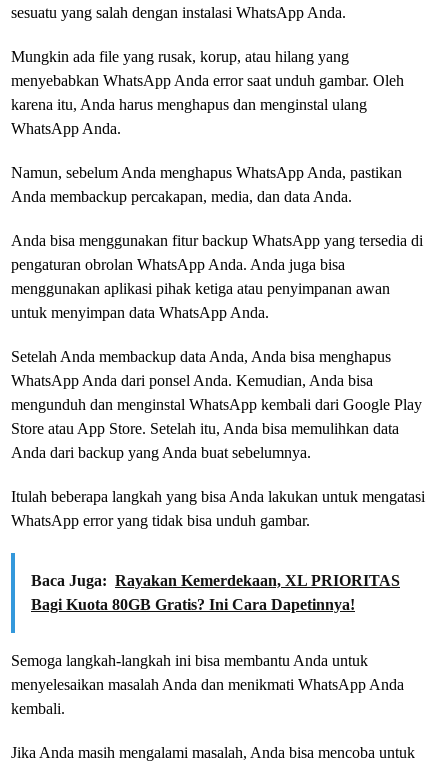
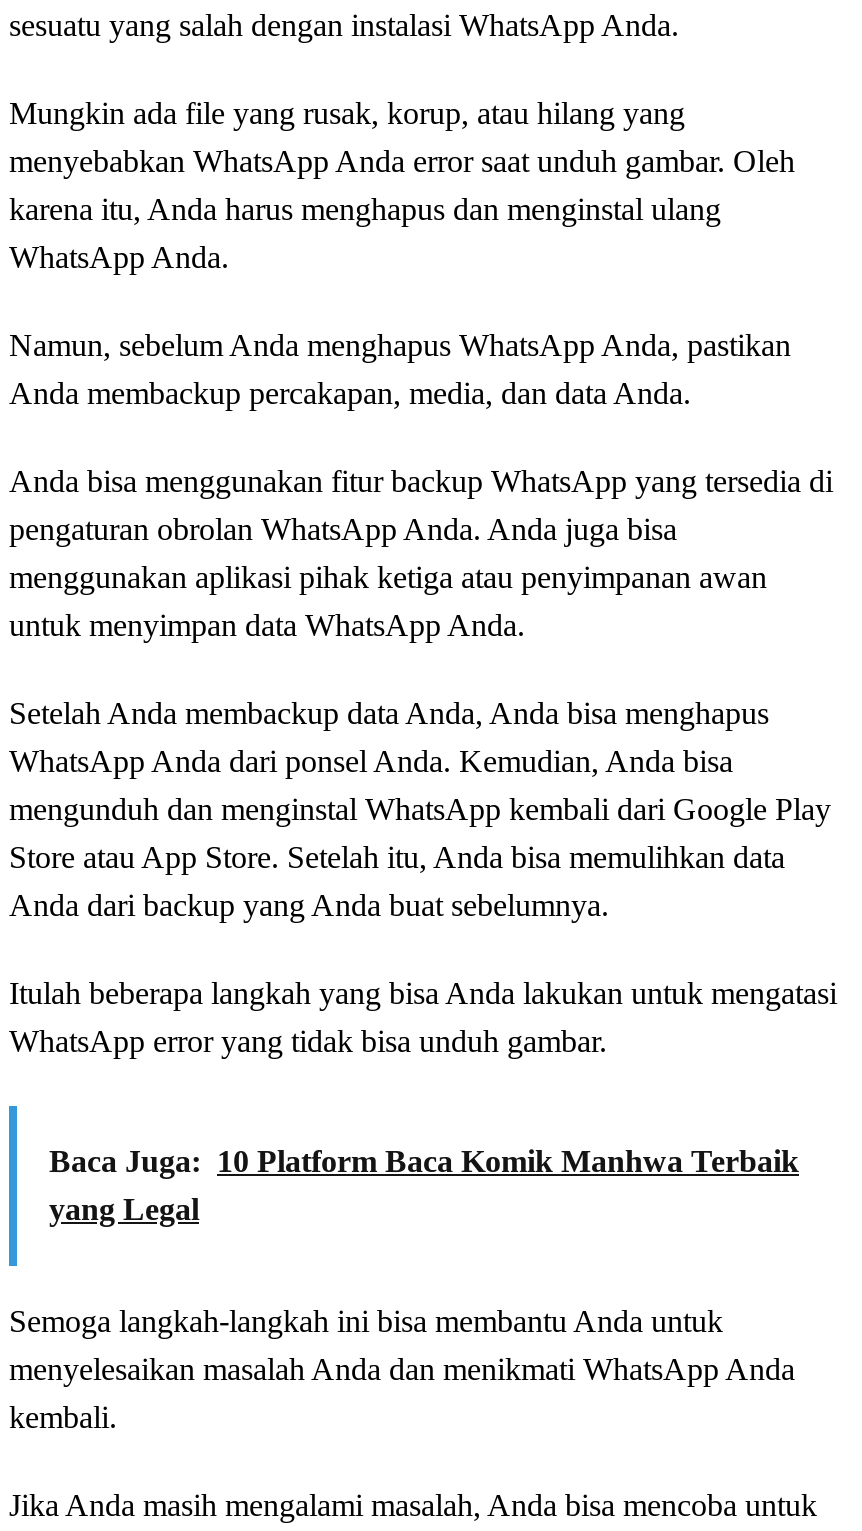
- Baca Juga: Rayakan Kemerdekaan, XL PRIORITAS
- Bagi Kuota 80GB Gratis? Ini Cara Dapetinnya!
+ Baca Juga: 10 Platform Baca Komik Manhwa Terbaik
+ yang Legal
